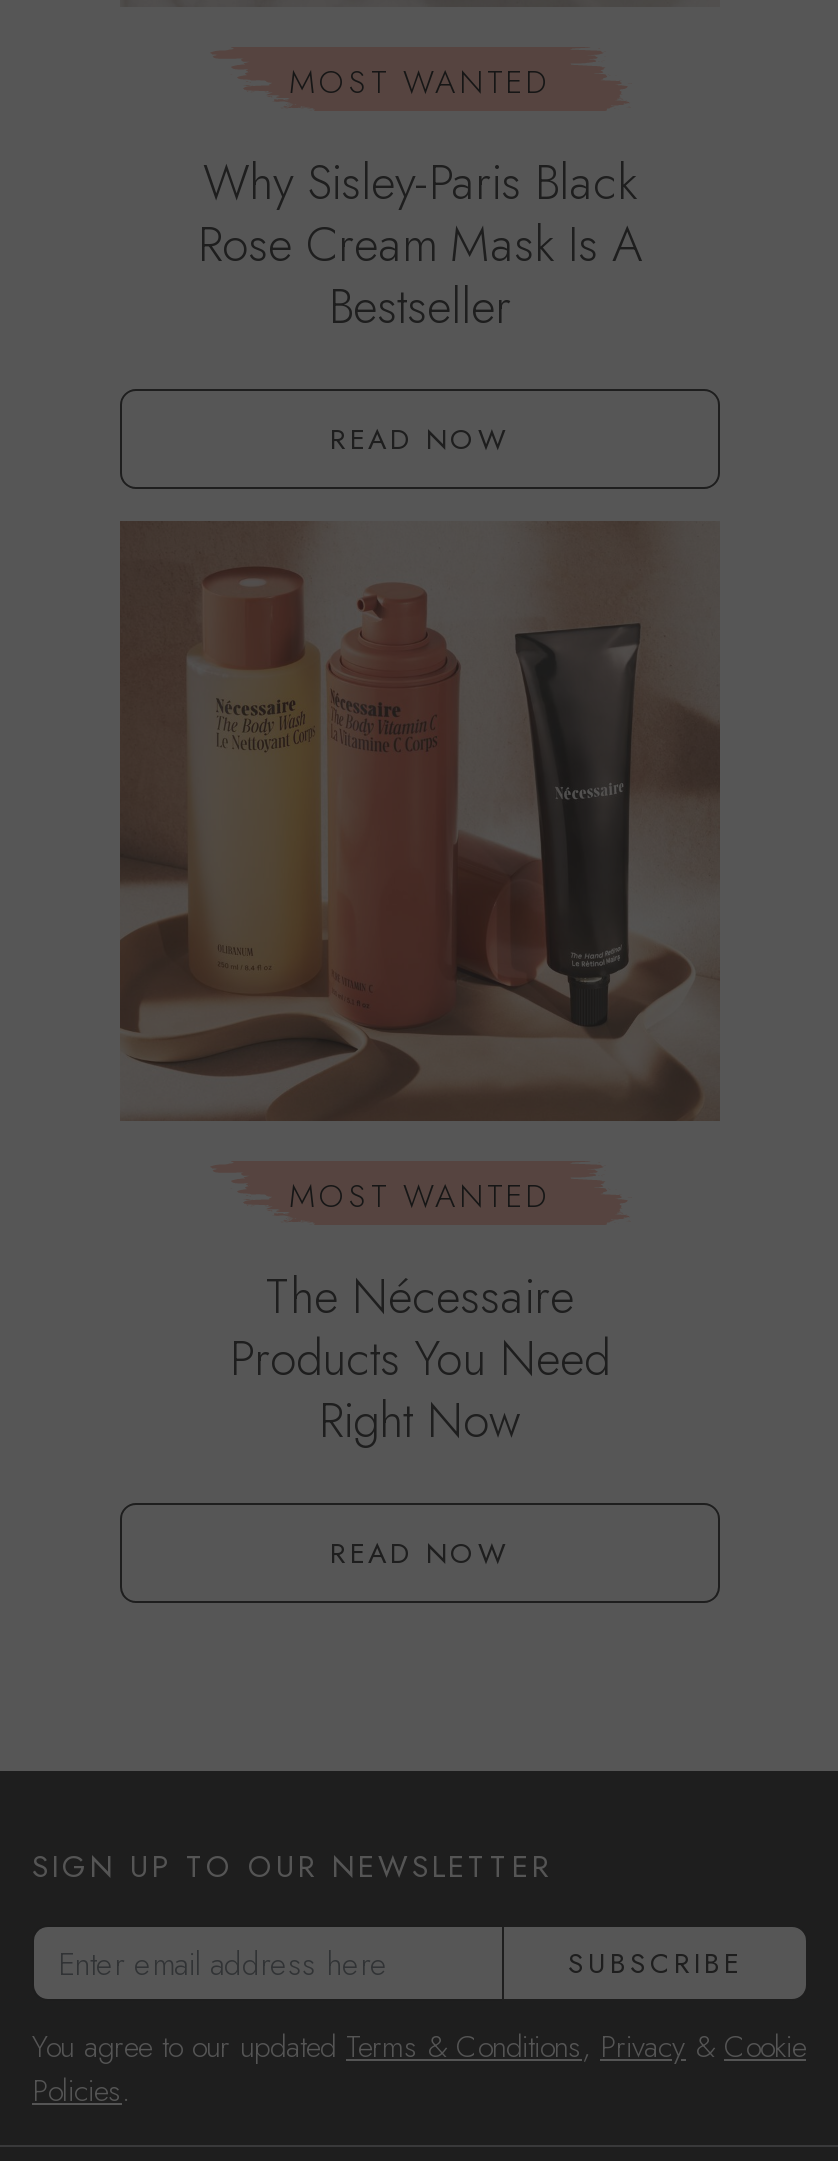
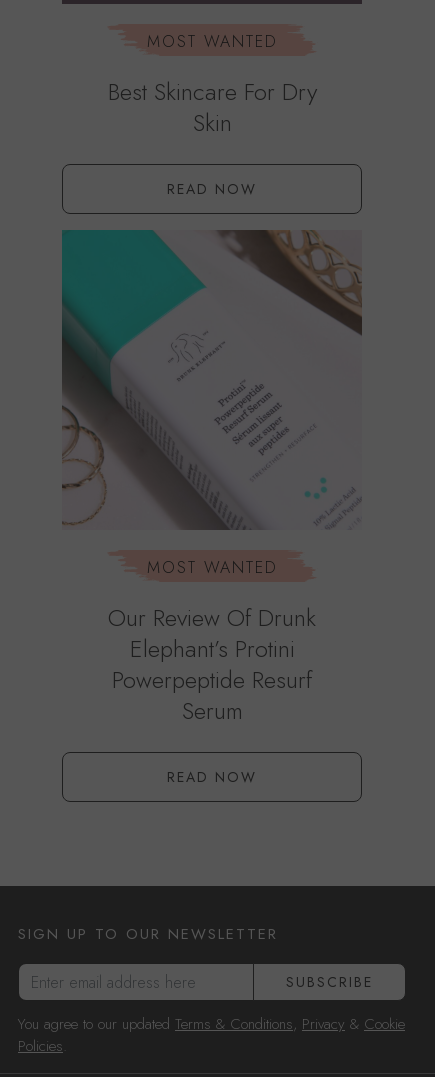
- Why Sisley-Paris Black
- Rose Cream Mask Is A
- Bestseller
+ Best Skincare For Dry
+ Skin

moved up: READ NOW | MOST WANTED

- [image]
+ [image]

- The Nécessaire
- Products You Need
- Right Now
+ Our Review Of Drunk
+ Elephant’s Protini
+ Powerpeptide Resurf
+ Serum
